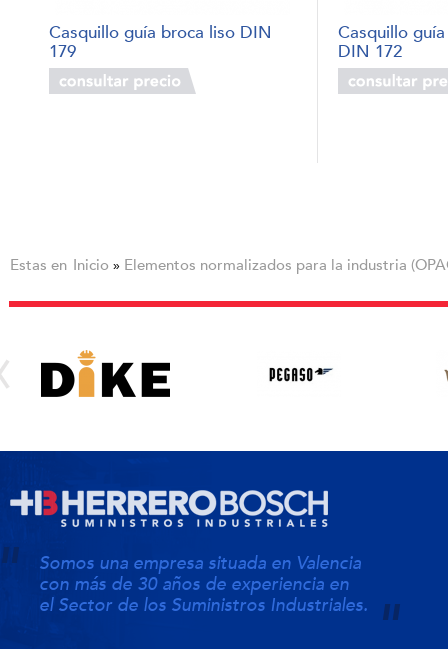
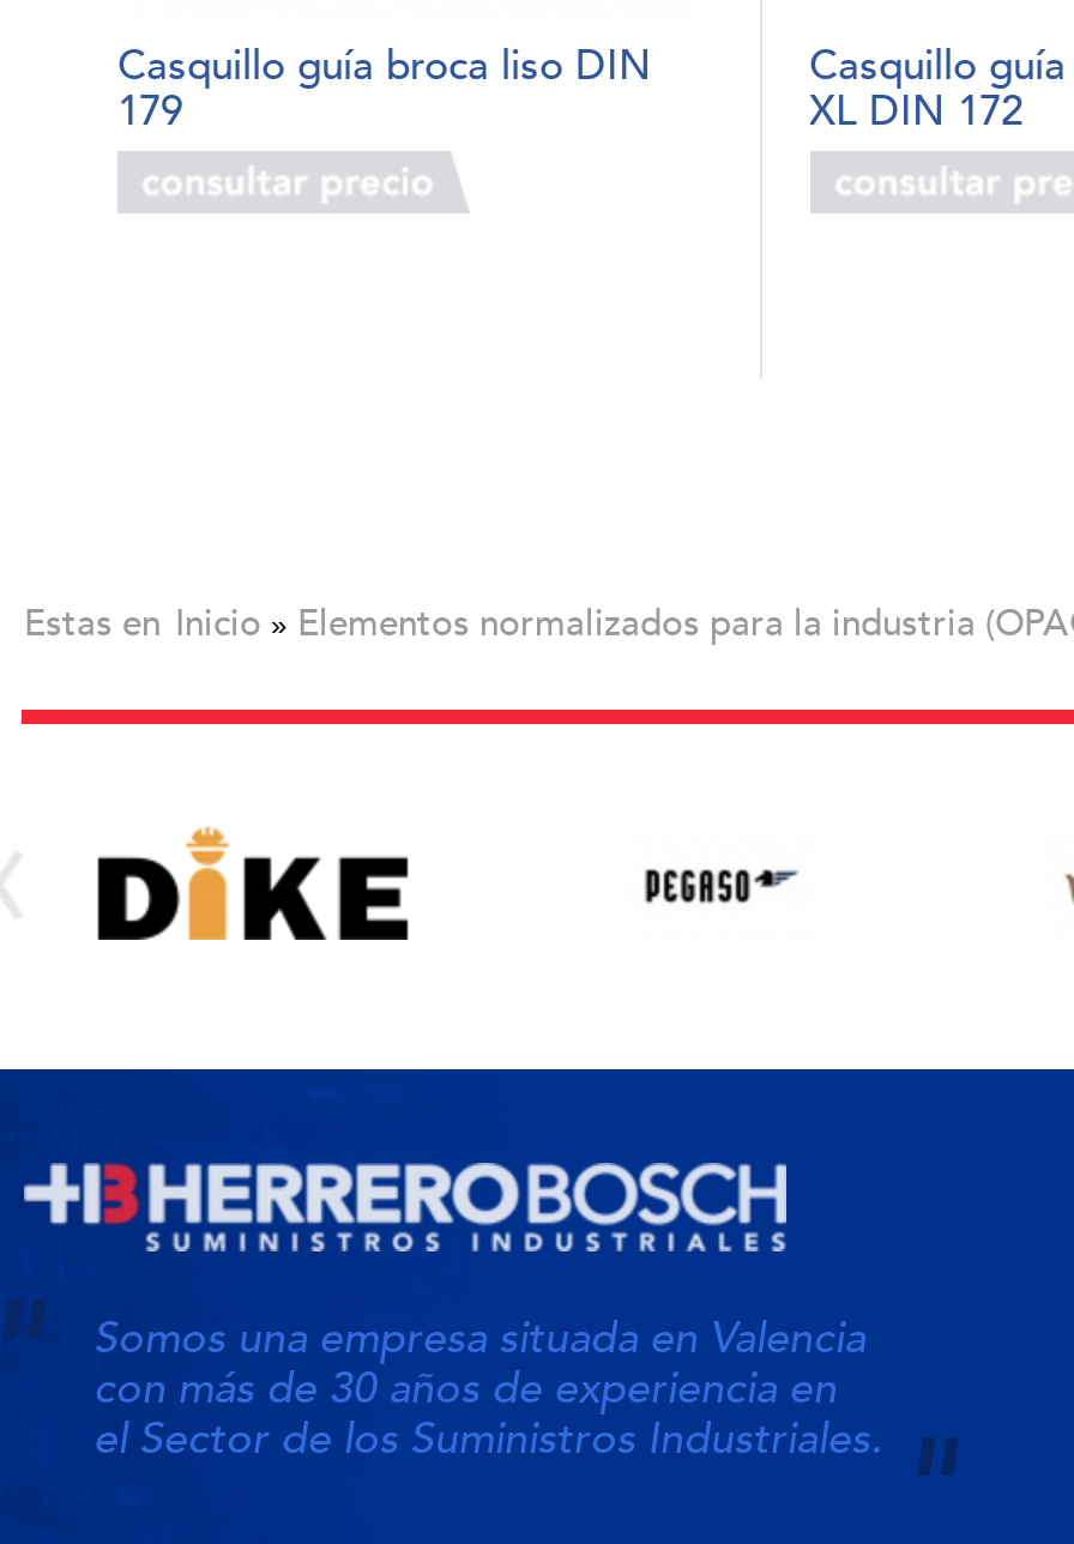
- DIN 172
+ XL DIN 172
